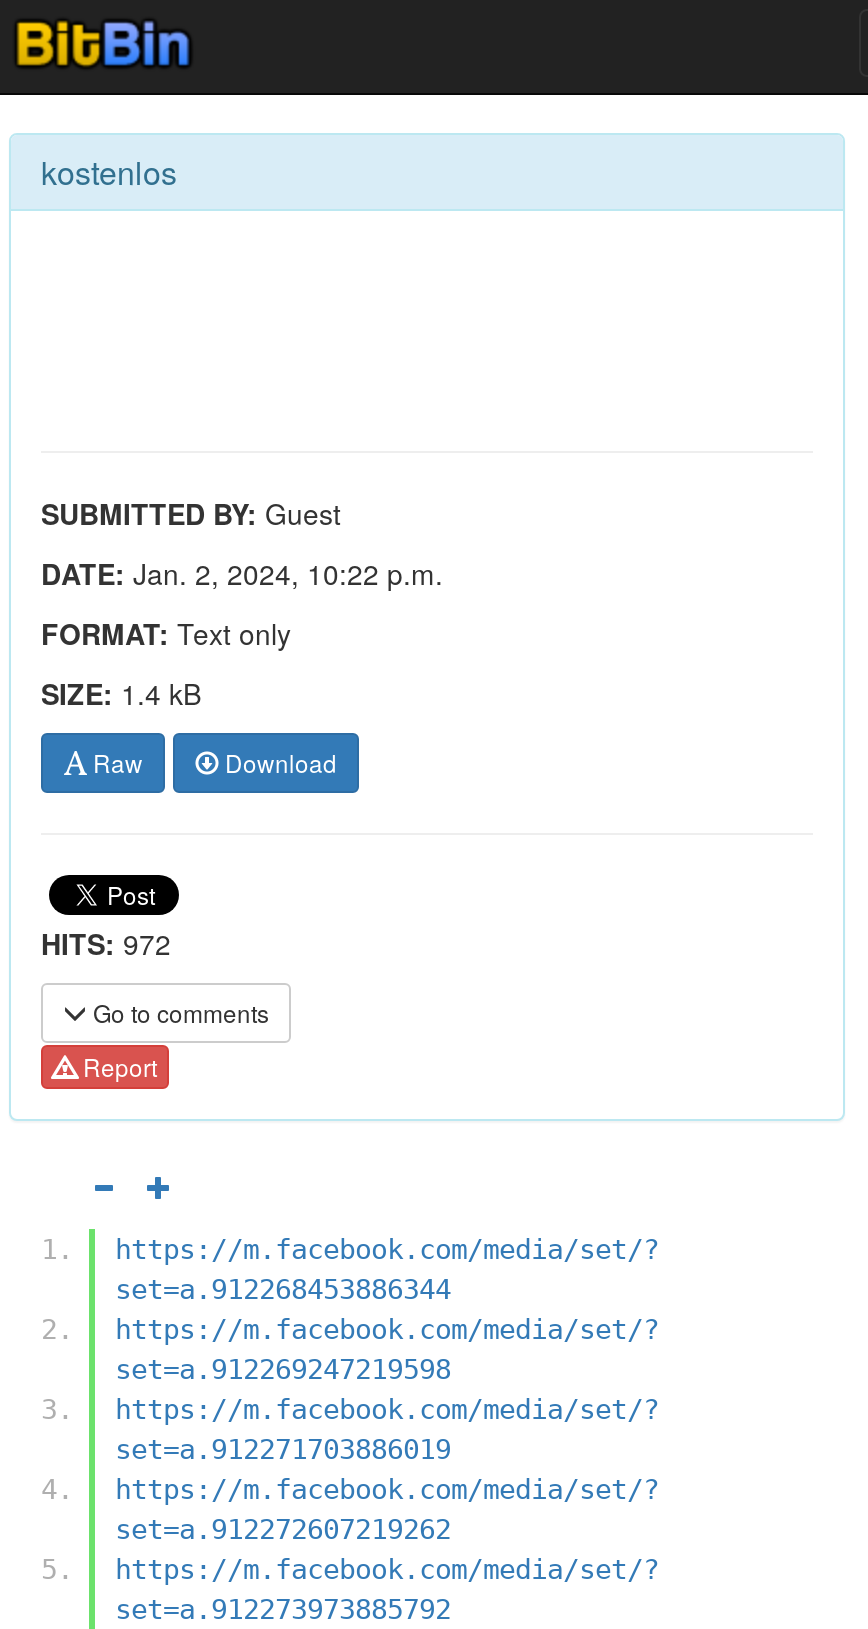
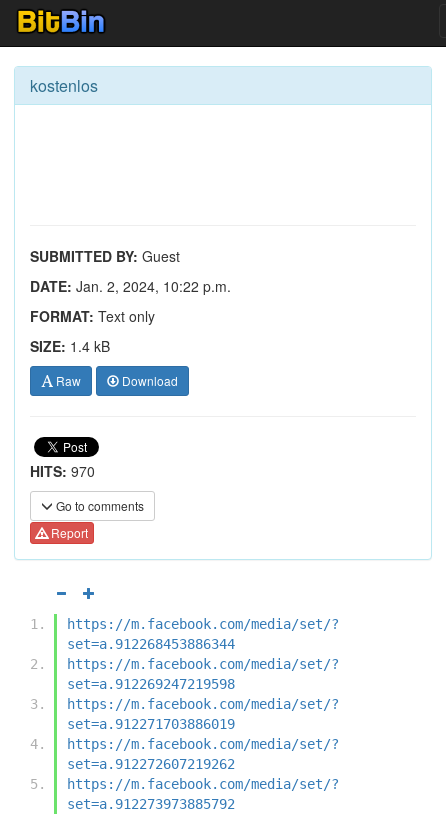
- HITS: 972
+ HITS: 970
